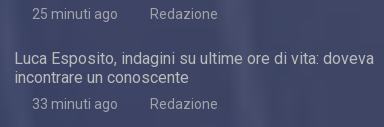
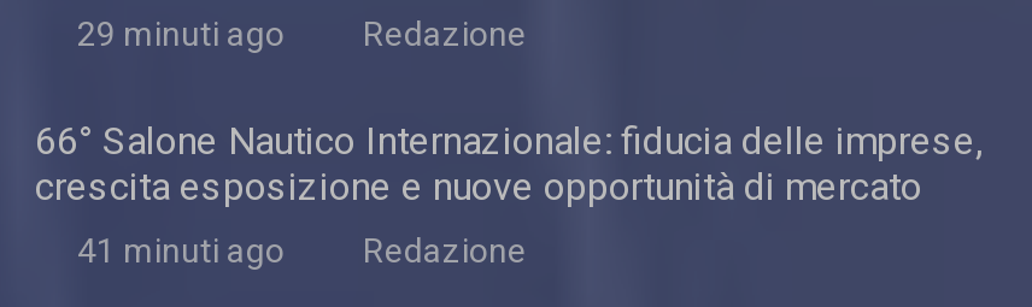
- 25 minuti ago
+ 29 minuti ago

- Luca Esposito, indagini su ultime ore di vita: doveva
- incontrare un conoscente
+ 66° Salone Nautico Internazionale: fiducia delle imprese,
+ crescita esposizione e nuove opportunità di mercato

- 33 minuti ago
+ 41 minuti ago
